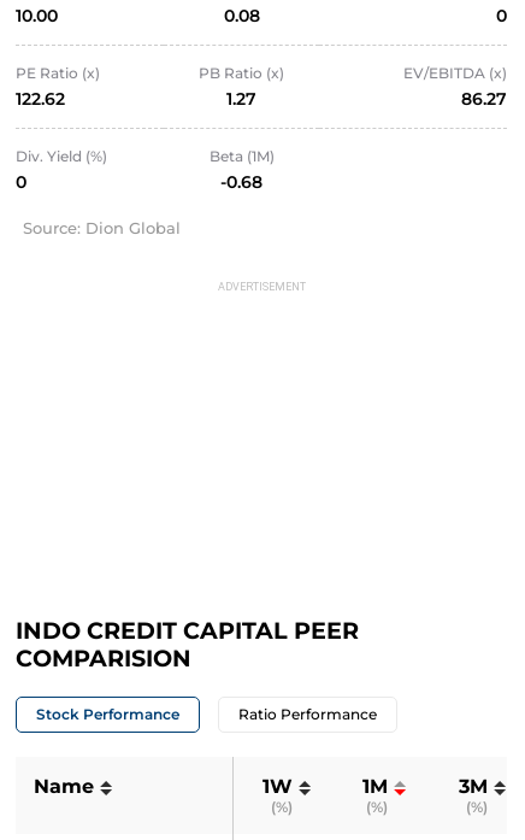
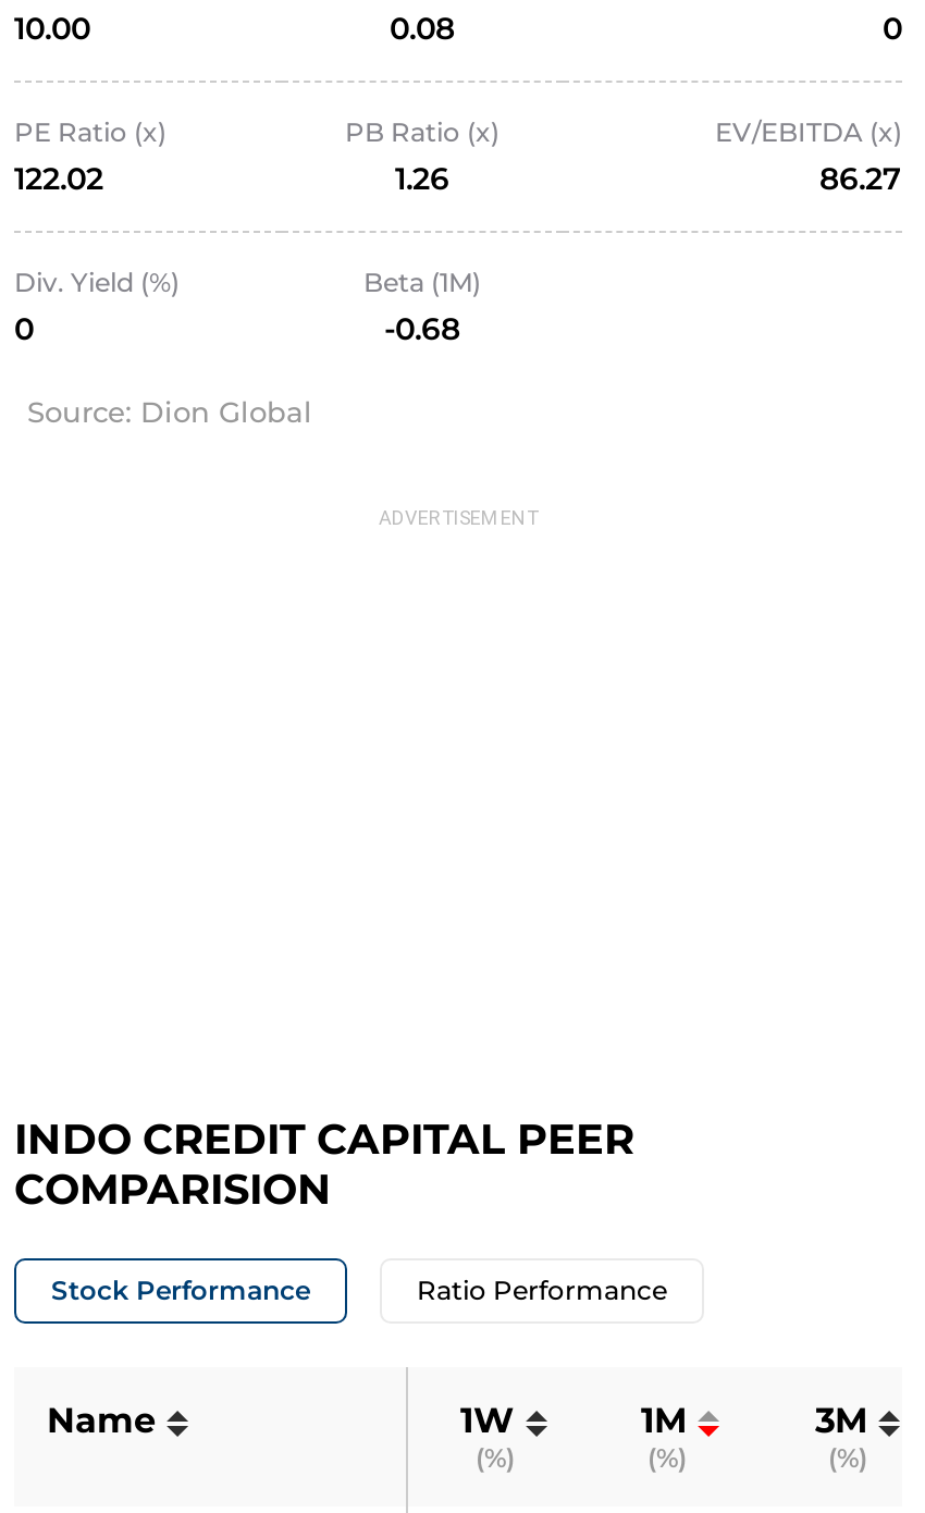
- 122.62
+ 122.02

- 1.27
+ 1.26
